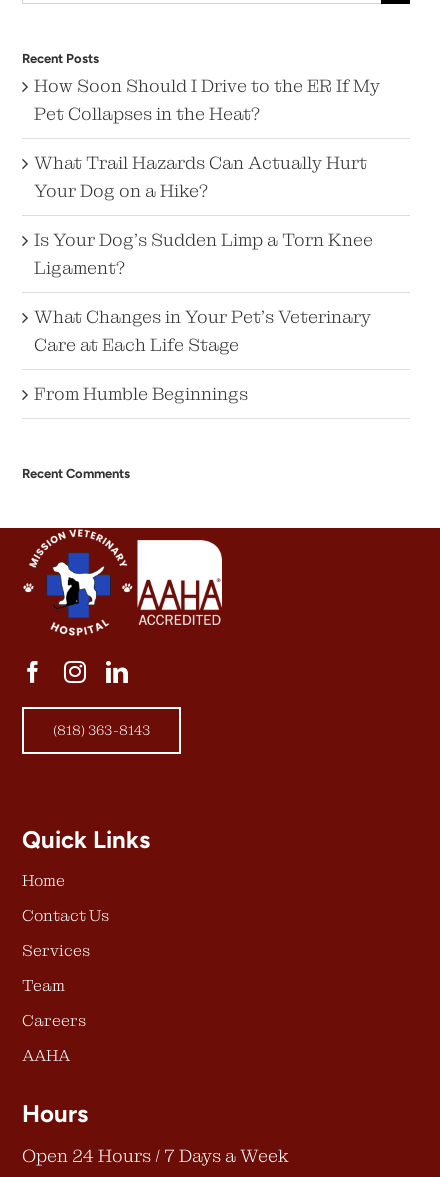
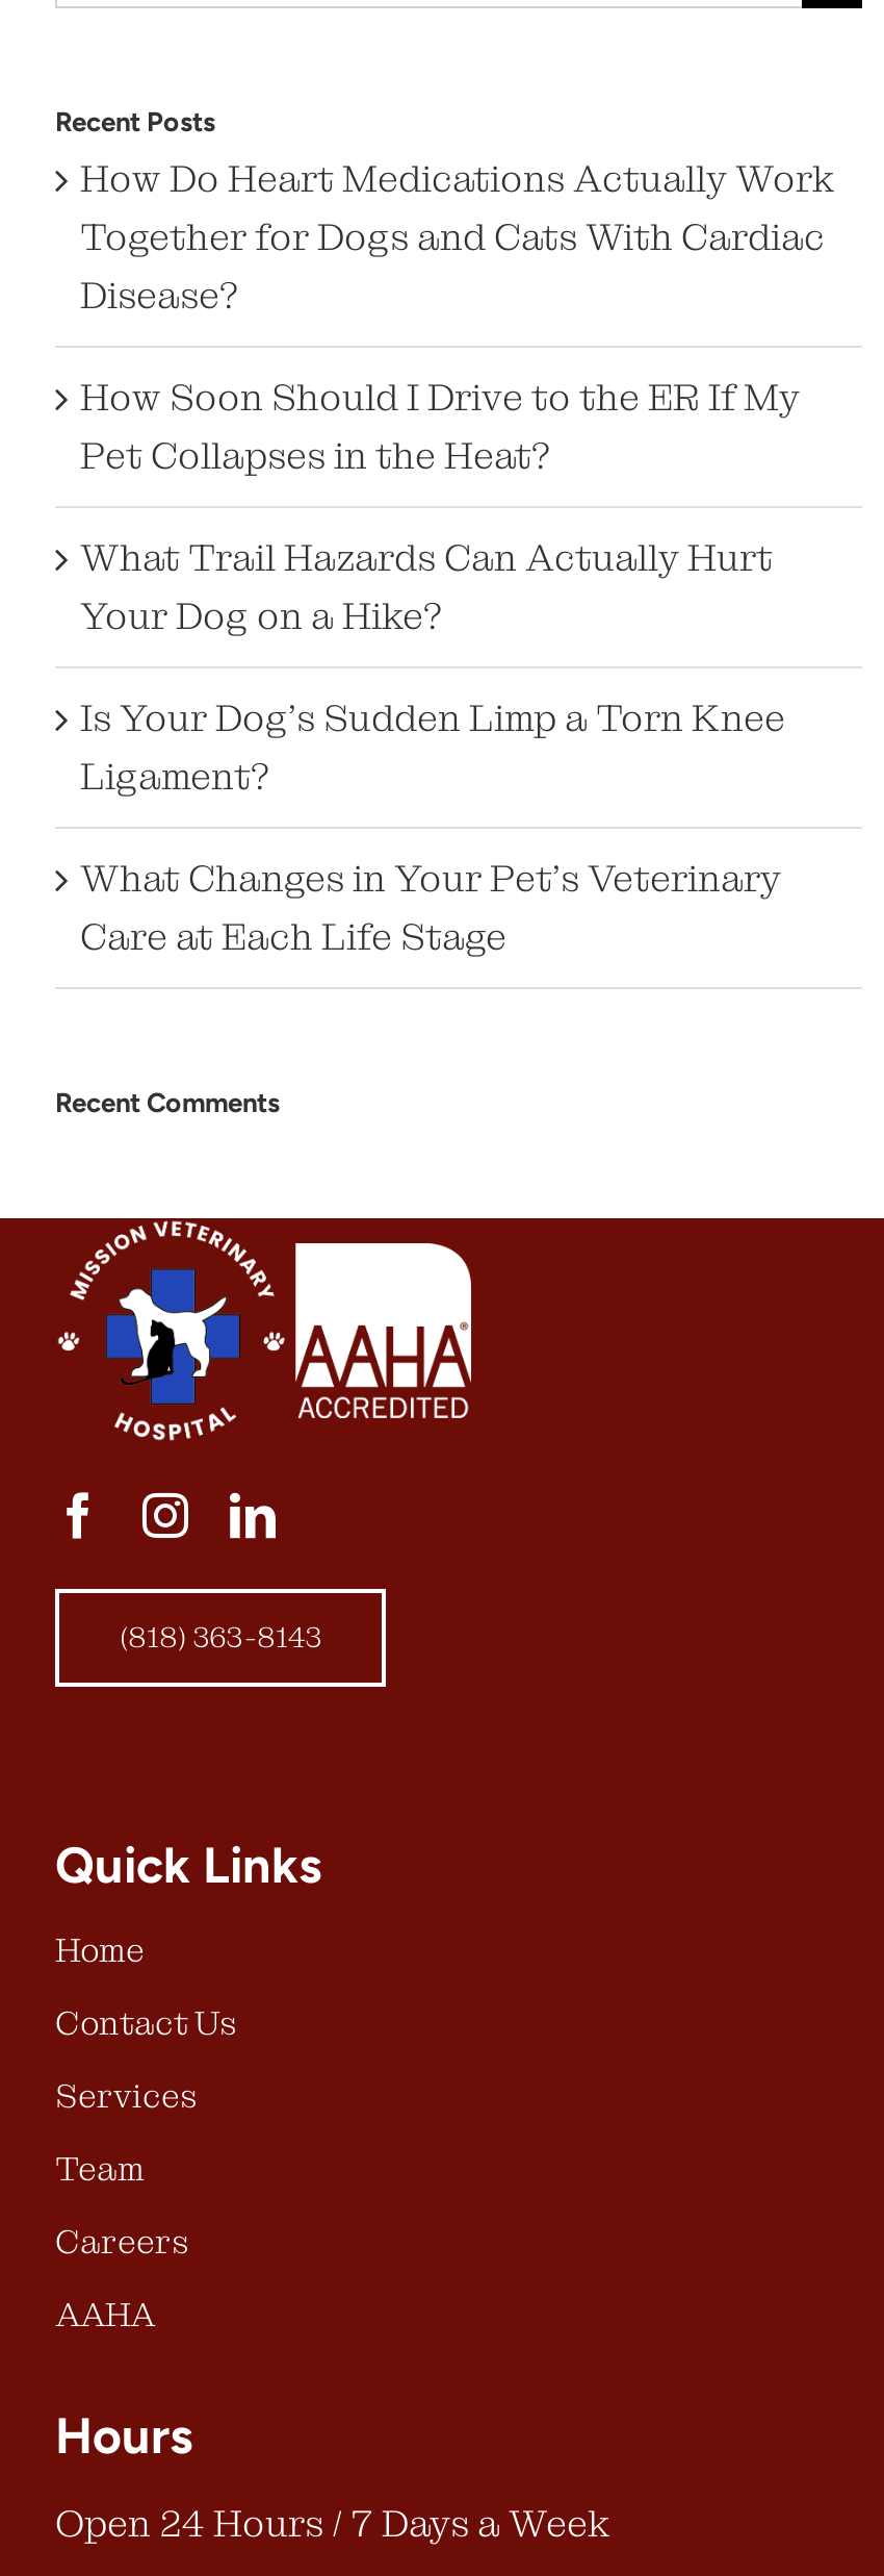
+ How Do Heart Medications Actually Work
+ Together for Dogs and Cats With Cardiac
+ Disease?

moved down: How Soon Should I Drive to the ER If My | Pet Collapses in the Heat? | What Trail Hazards Can Actually Hurt | Your Dog on a Hike? | Is Your Dog’s Sudden Limp a Torn Knee | Ligament? | What Changes in Your Pet’s Veterinary | Care at Each Life Stage

- From Humble Beginnings
